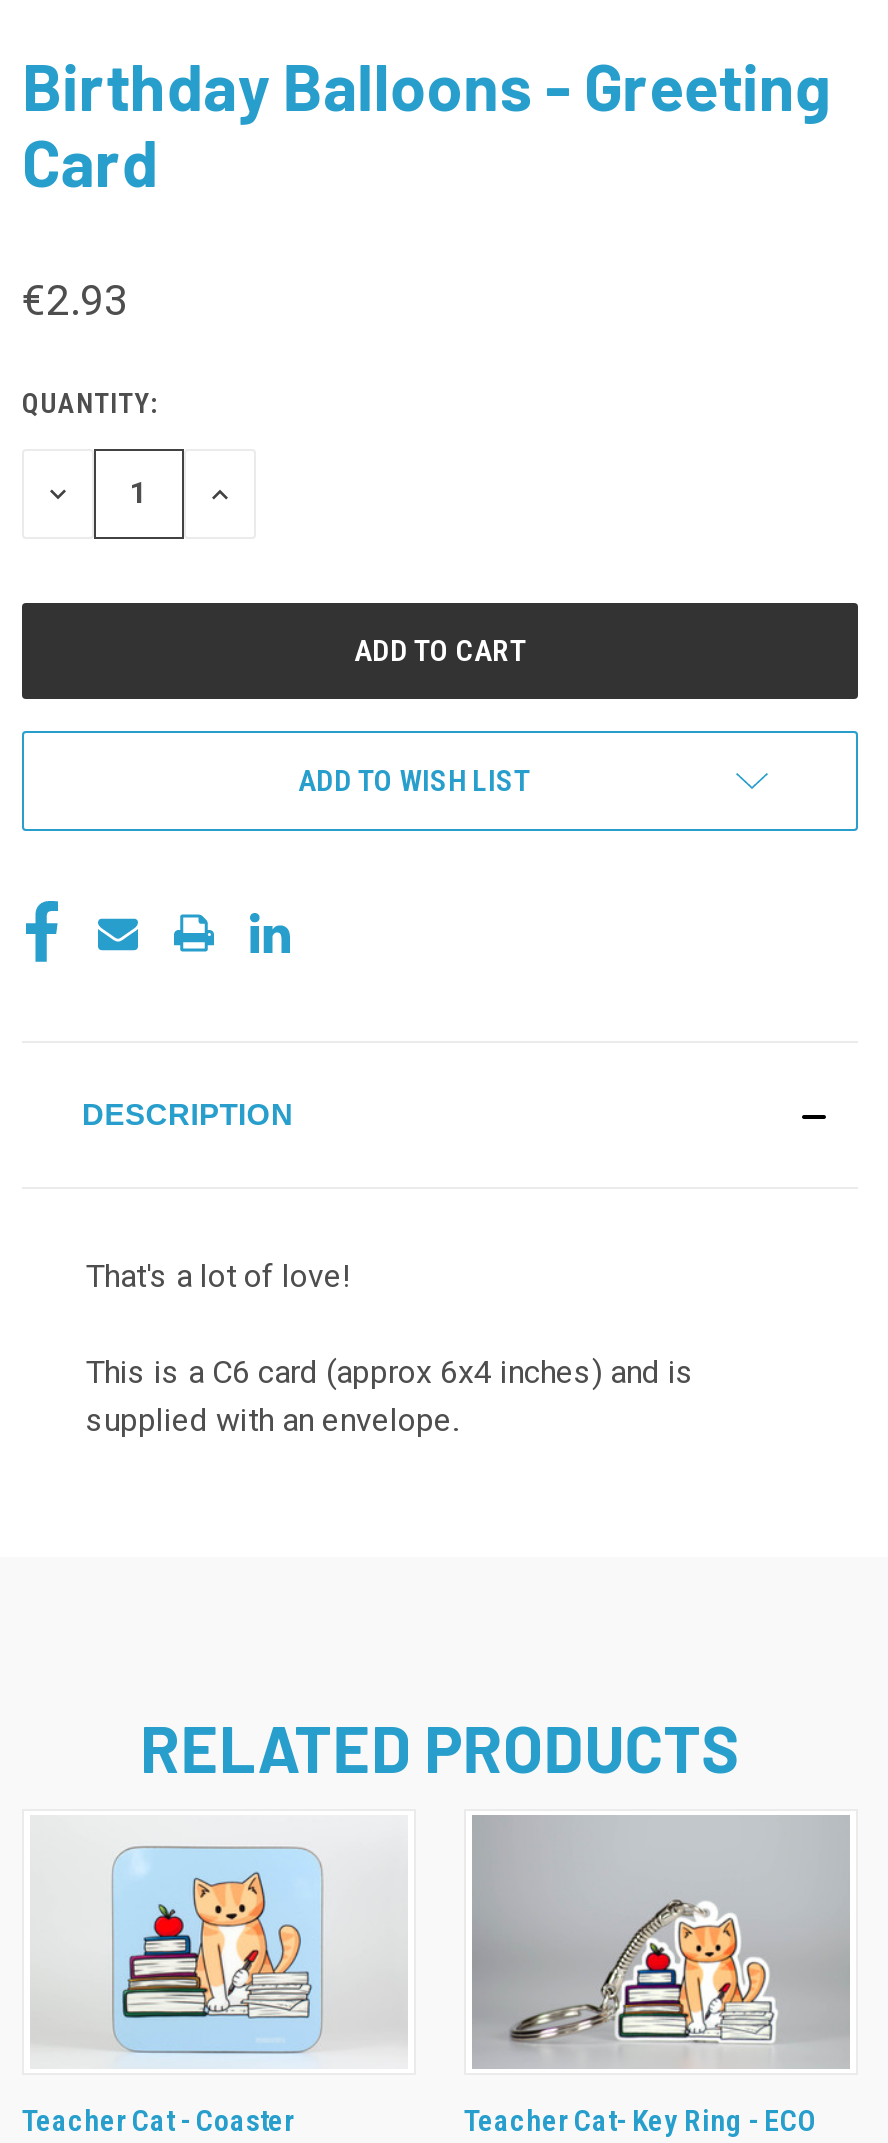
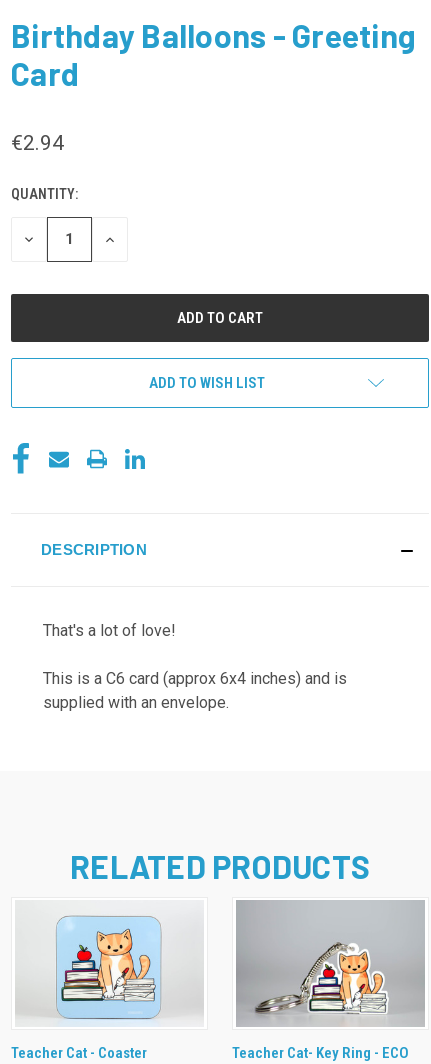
- €2.93
+ €2.94
